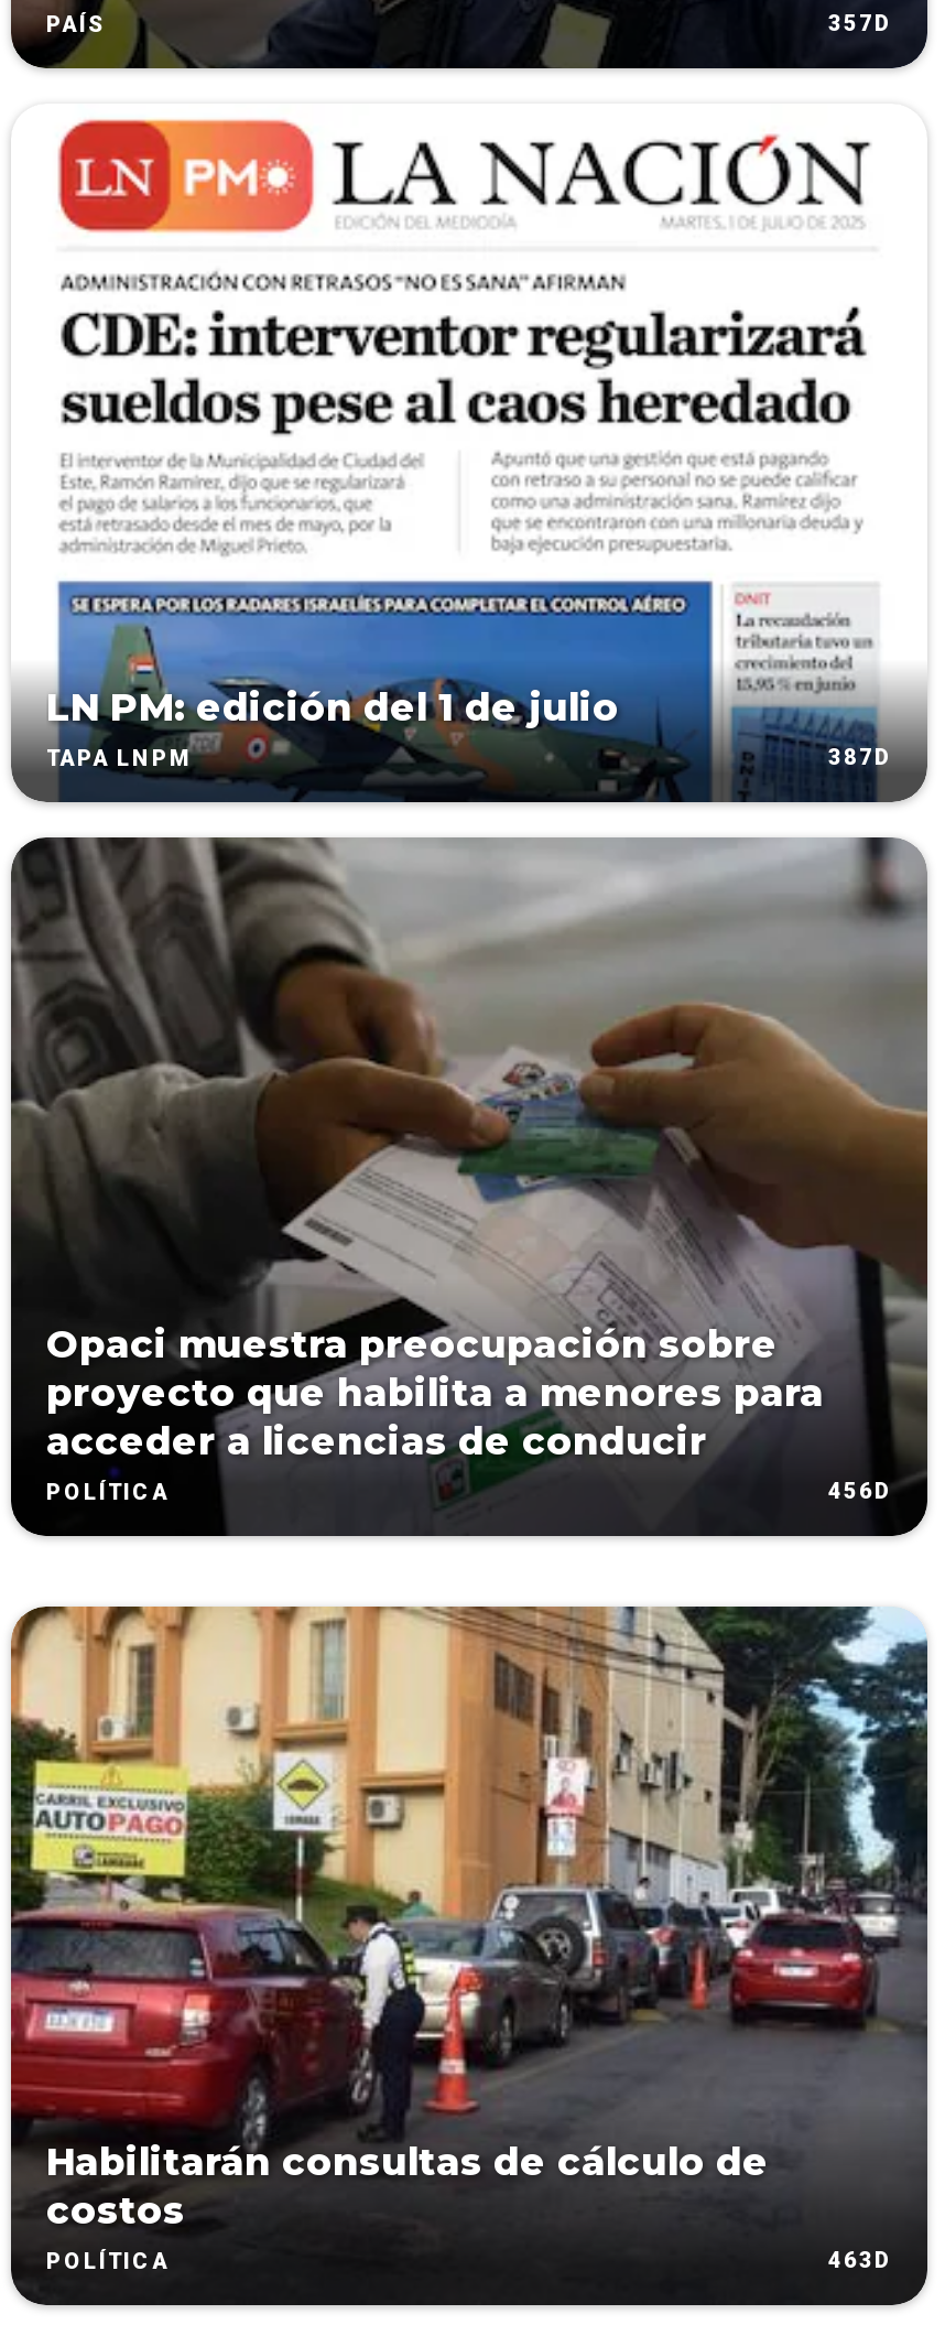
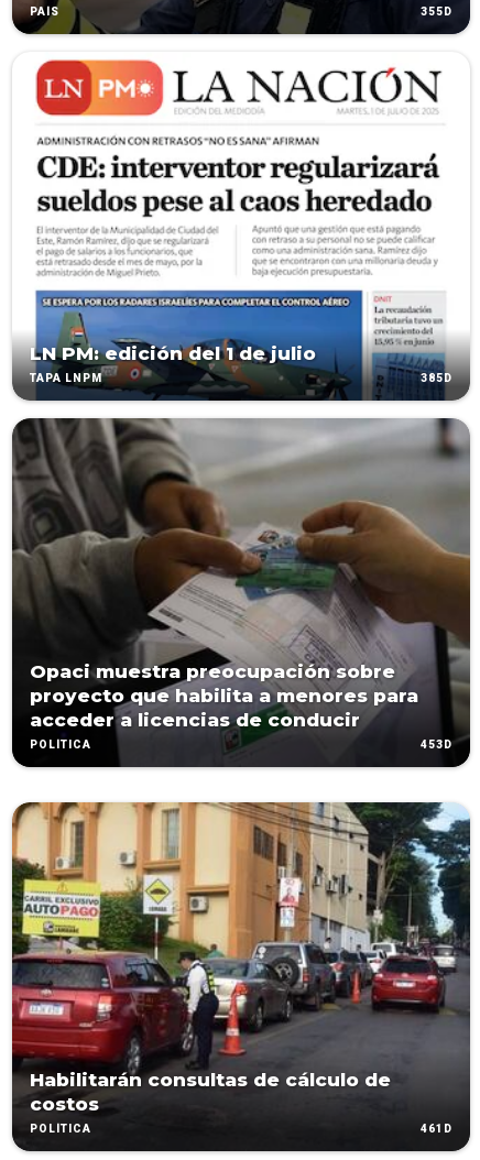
- 357D
+ 355D

- 387D
+ 385D

- 456D
+ 453D

- 463D
+ 461D
